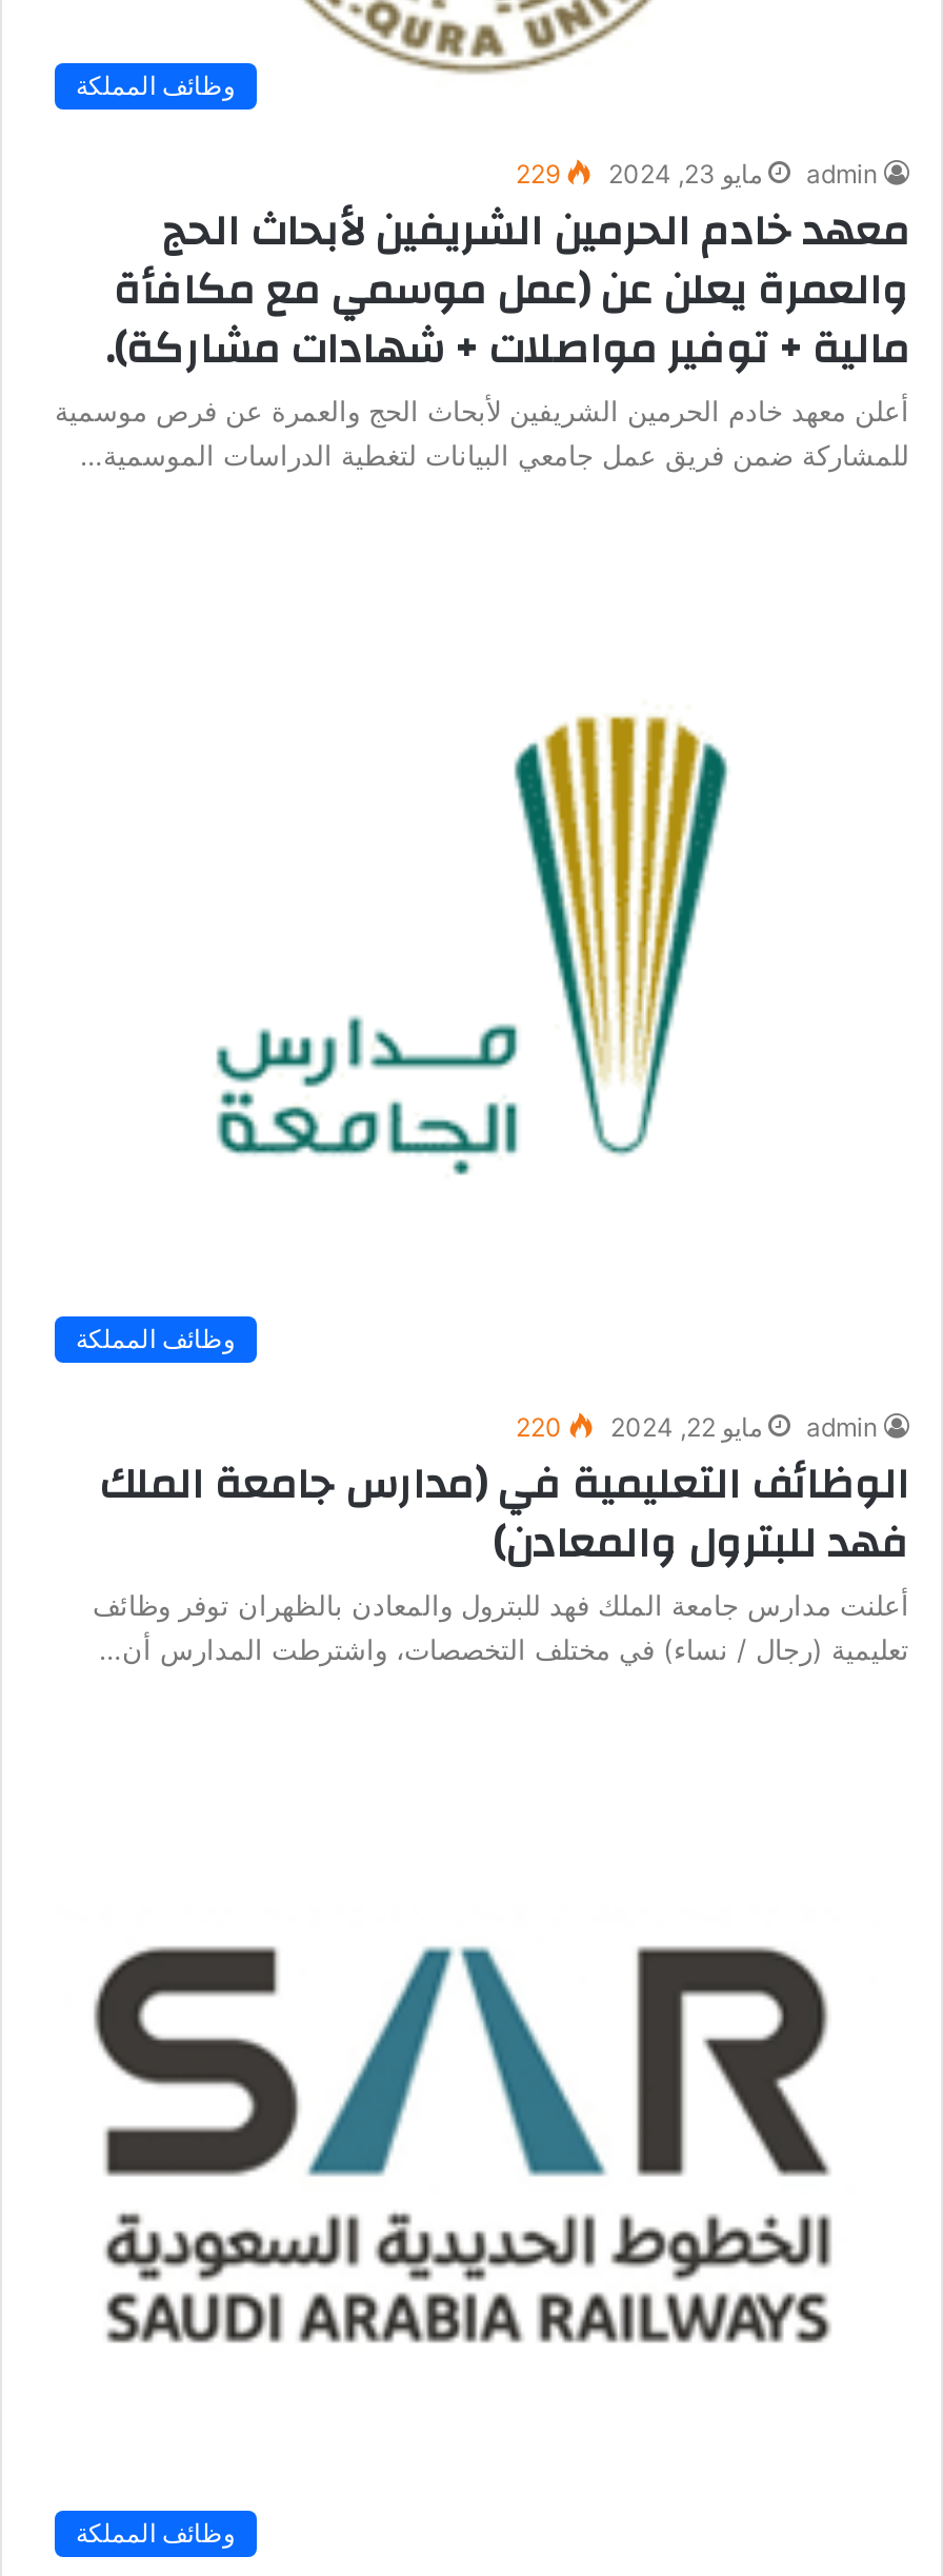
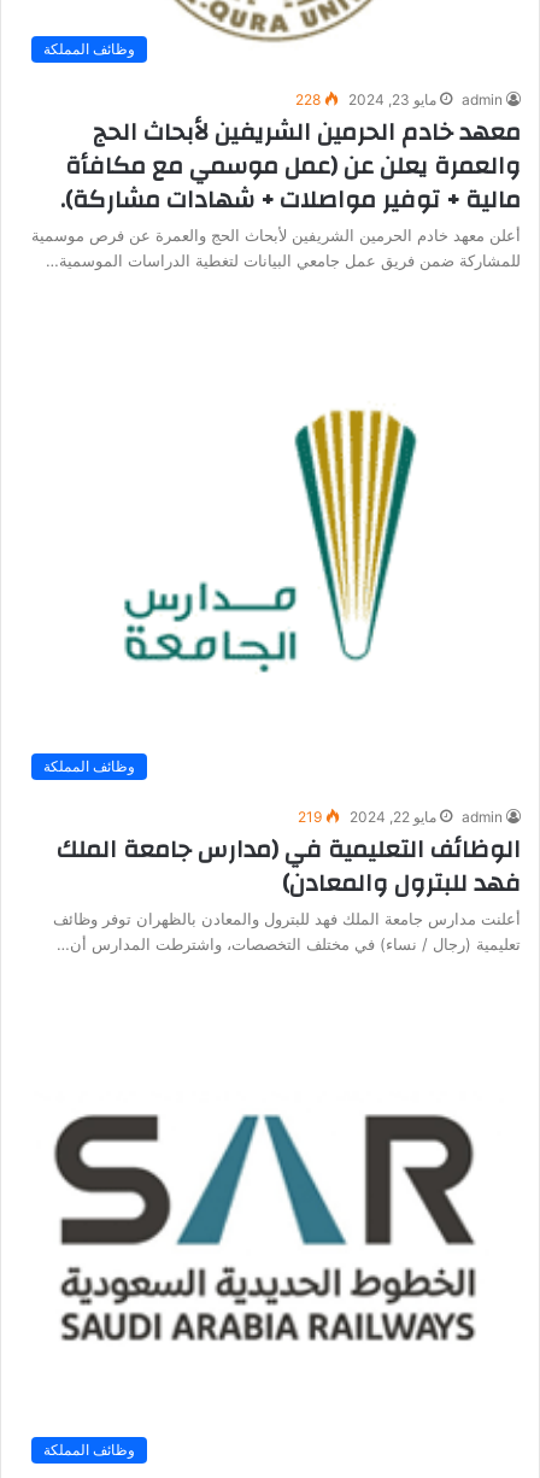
- 229
+ 228

- 220
+ 219
